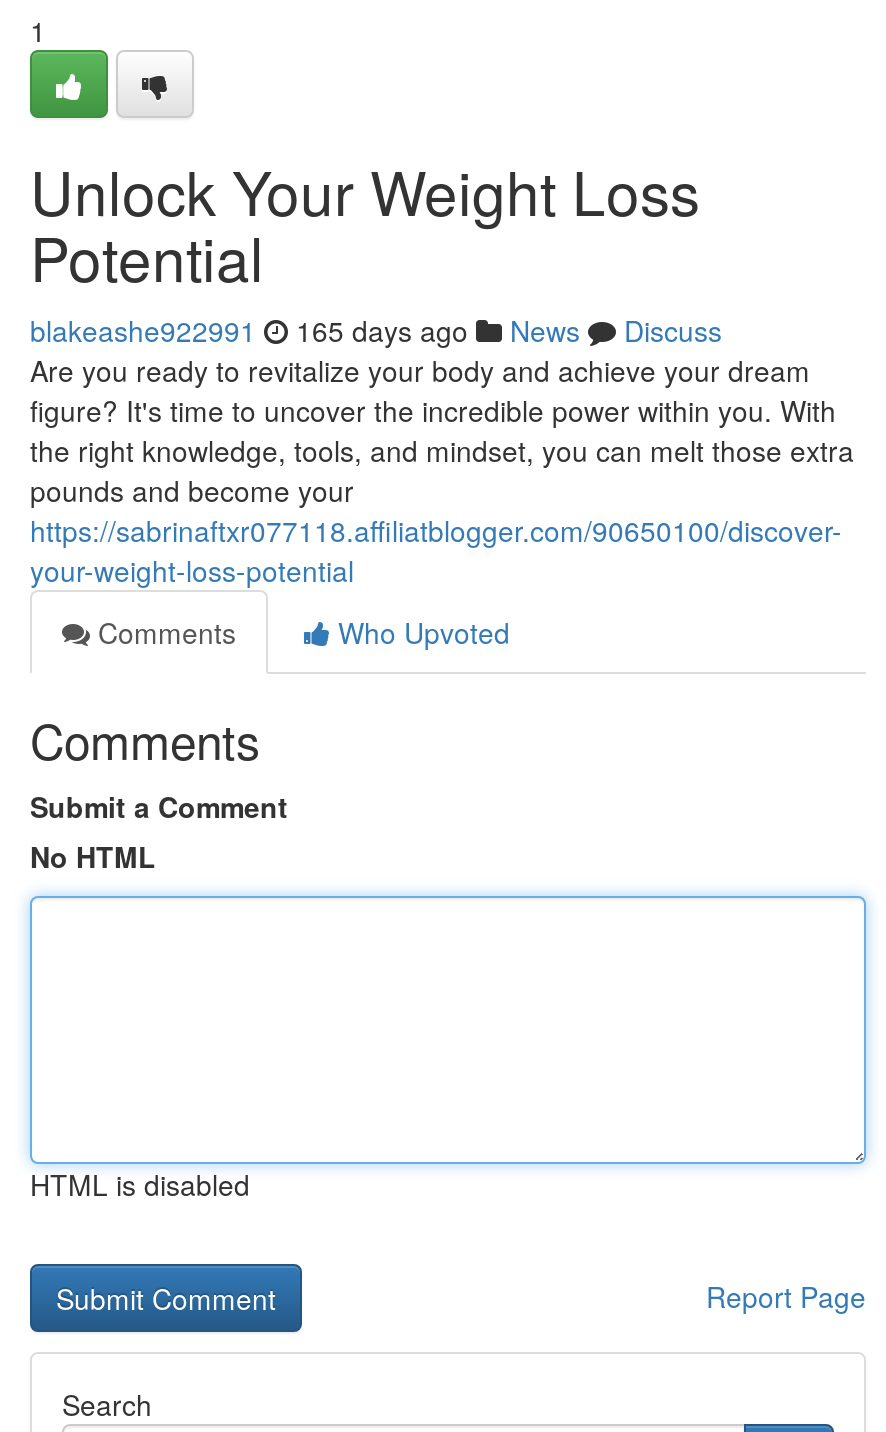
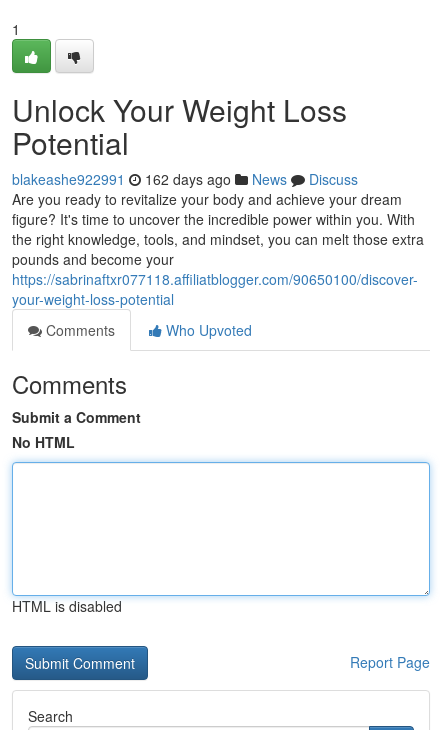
- blakeashe922991 165 days ago News Discuss
+ blakeashe922991 162 days ago News Discuss
